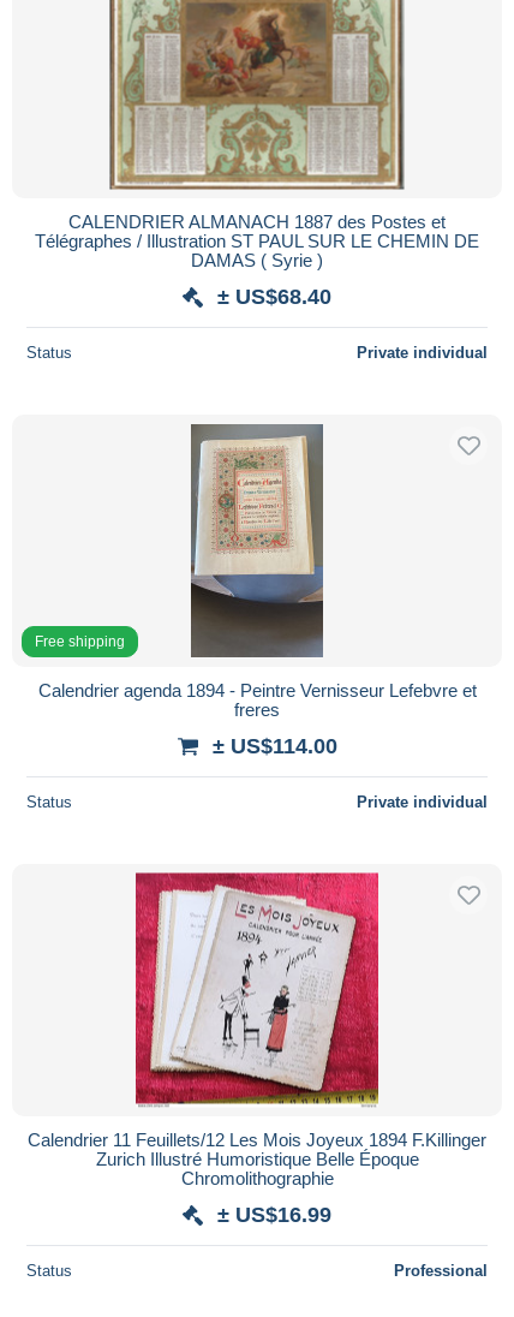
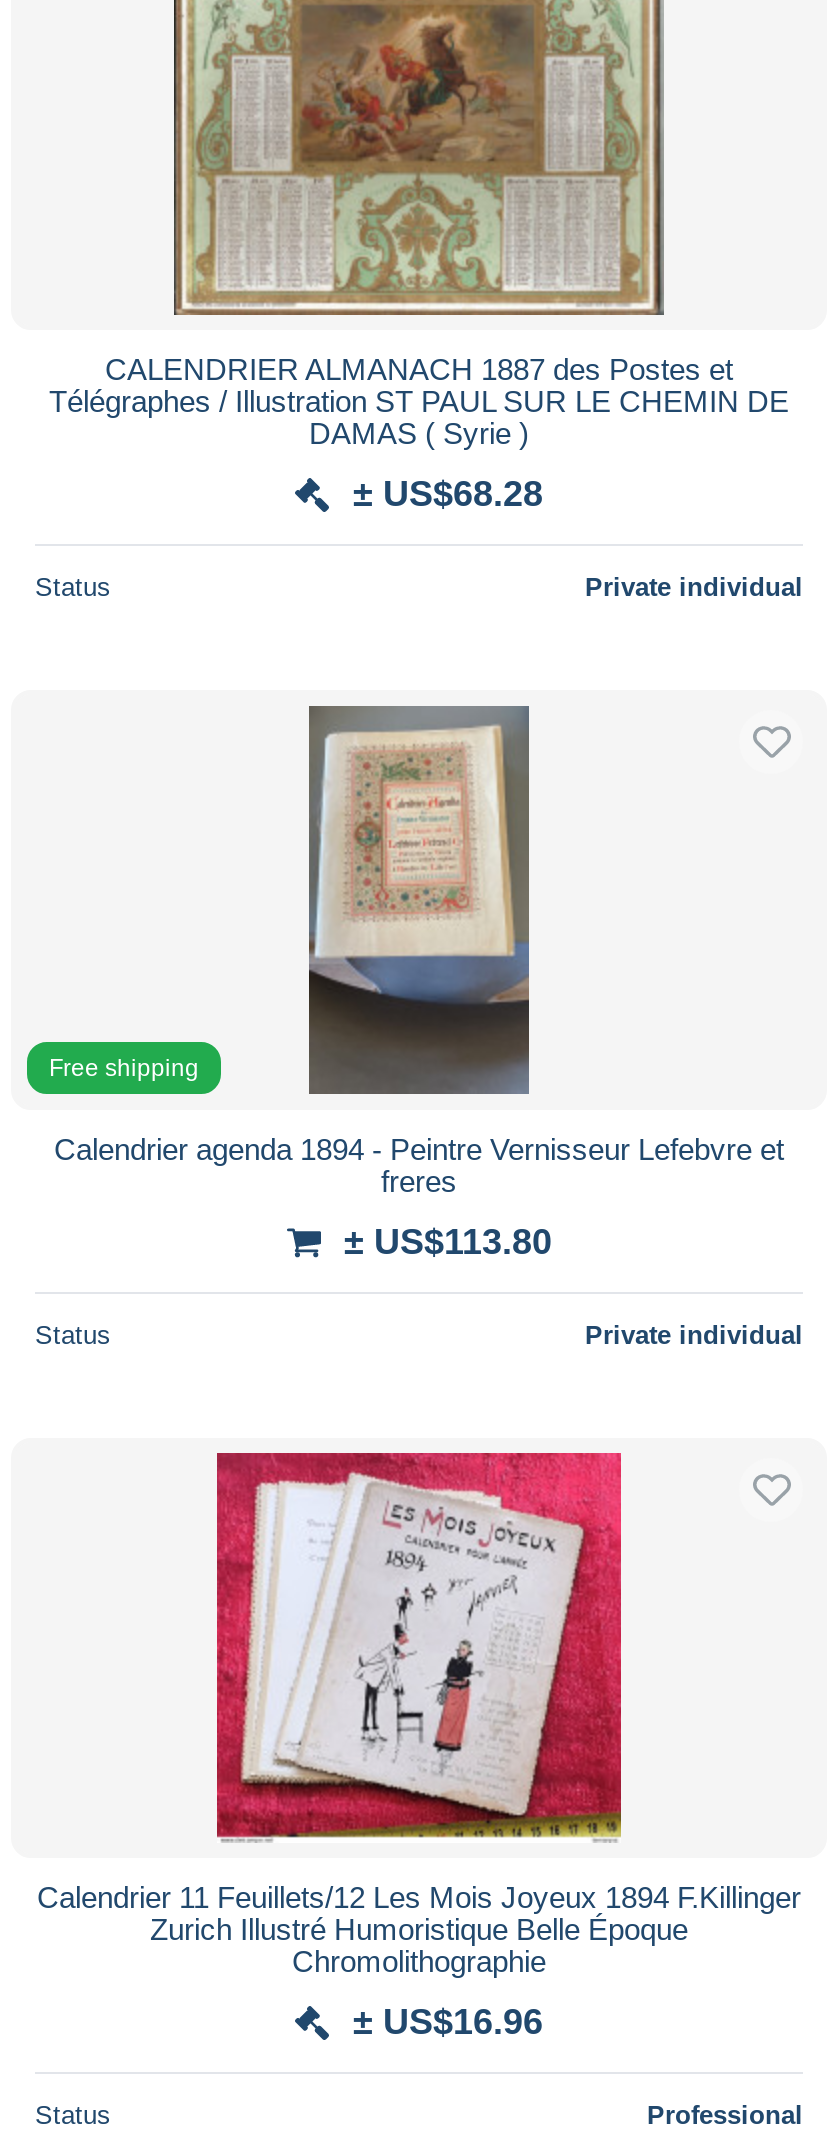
- ± US$68.40
+ ± US$68.28

- ± US$114.00
+ ± US$113.80

- ± US$16.99
+ ± US$16.96
